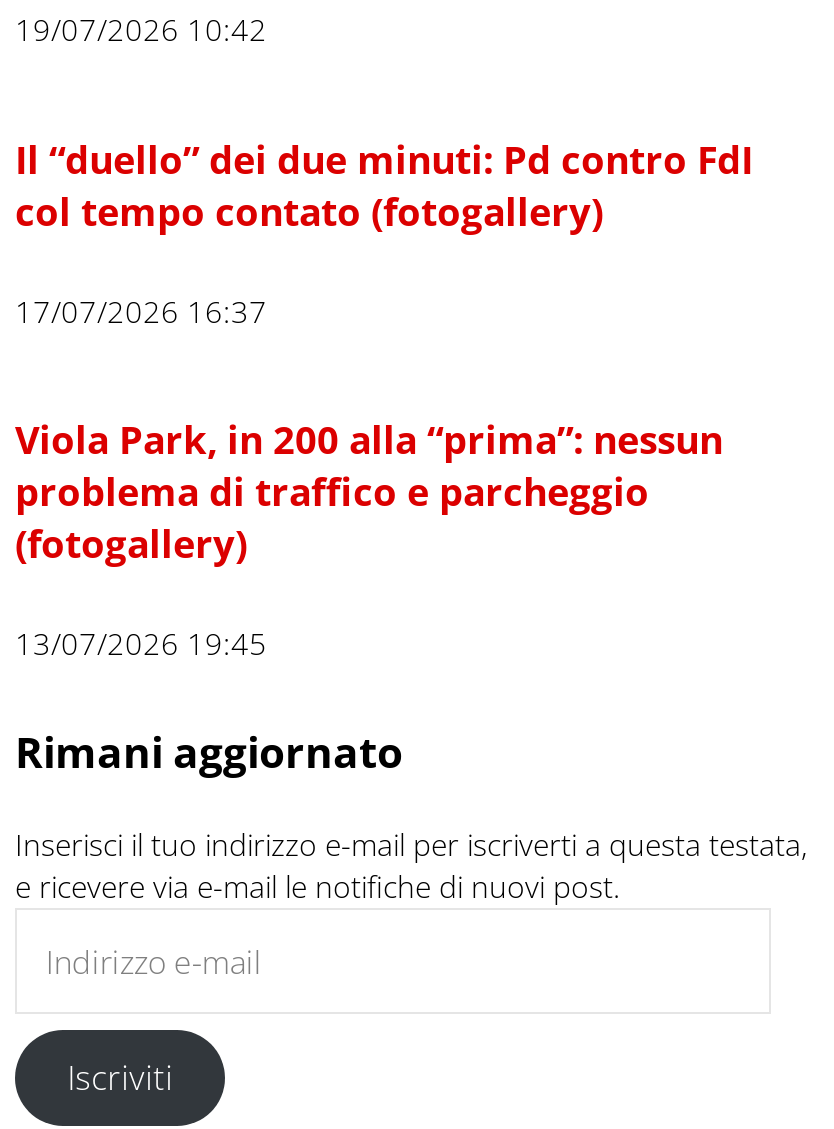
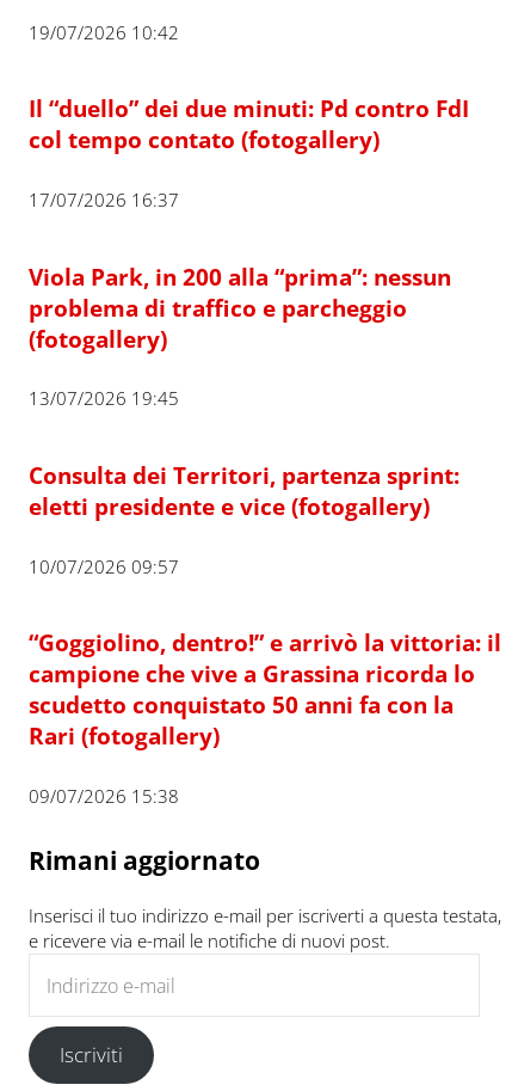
+ Consulta dei Territori, partenza sprint:
+ eletti presidente e vice (fotogallery)
+ 10/07/2026 09:57
+ “Goggiolino, dentro!” e arrivò la vittoria: il
+ campione che vive a Grassina ricorda lo
+ scudetto conquistato 50 anni fa con la
+ Rari (fotogallery)
+ 09/07/2026 15:38
